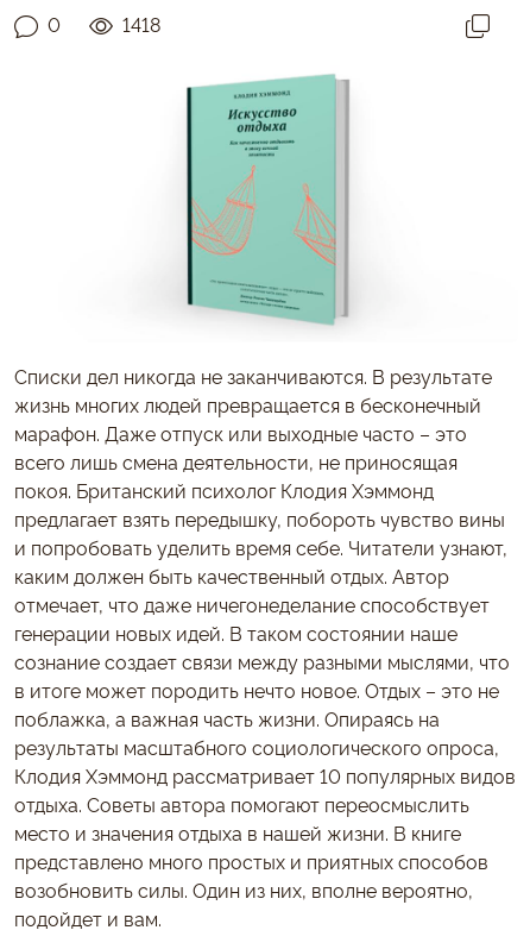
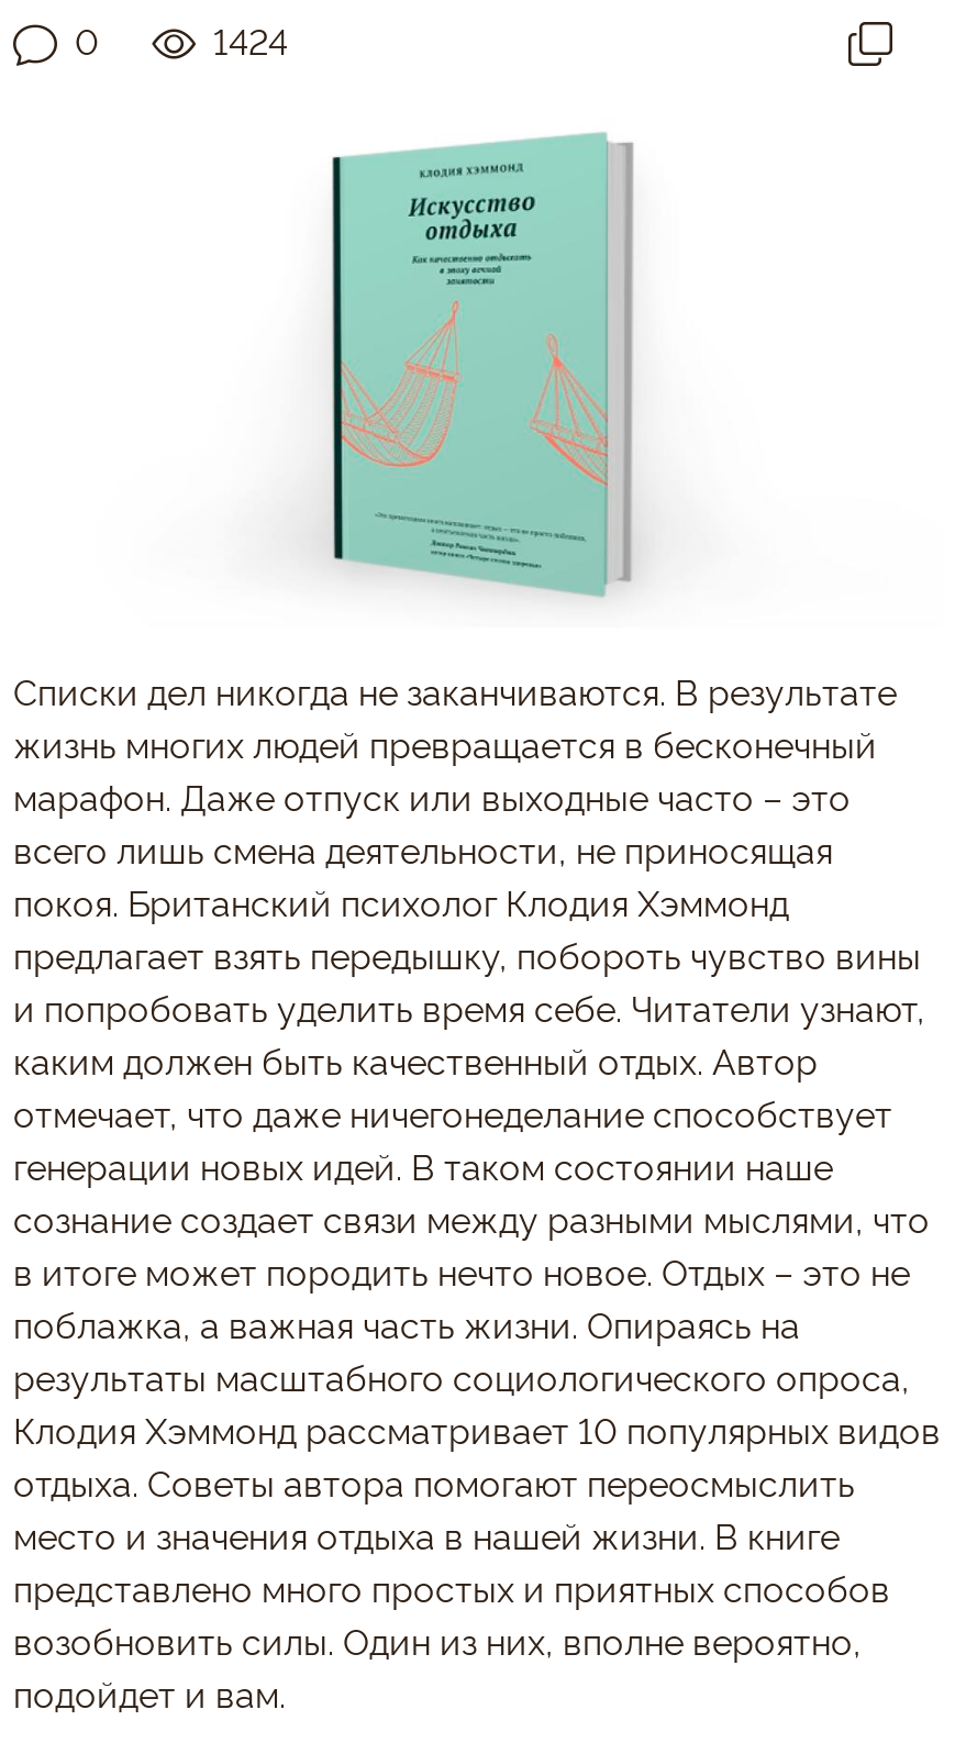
- 1418
+ 1424
